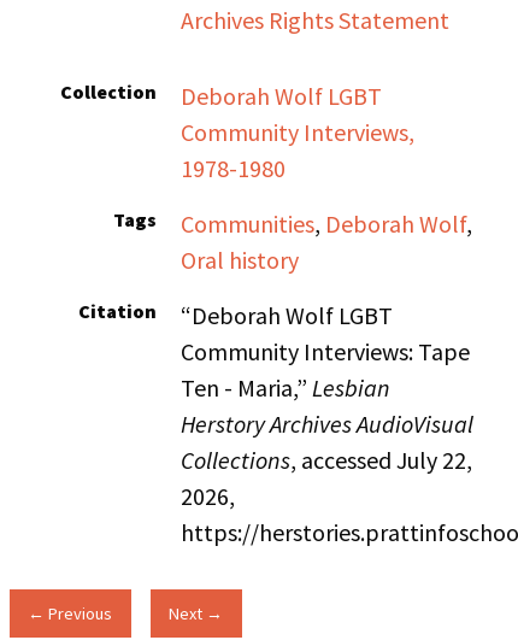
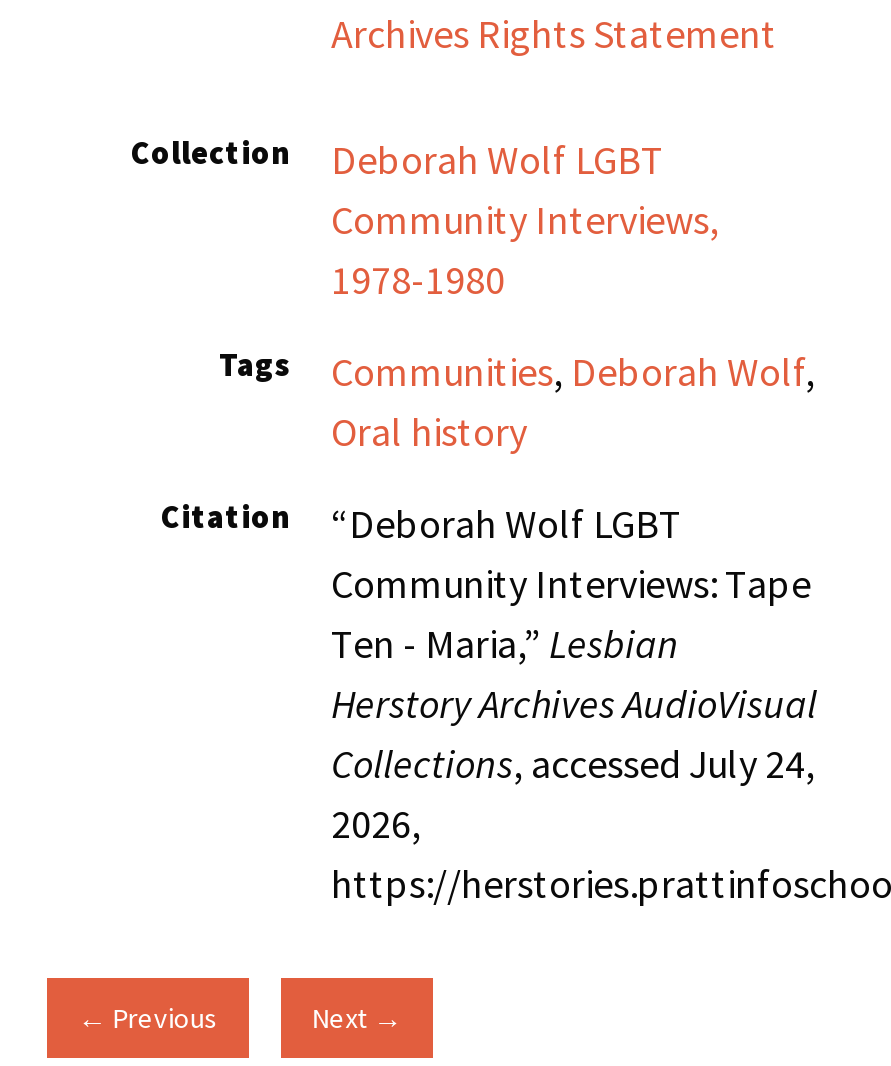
- Collections, accessed July 22,
+ Collections, accessed July 24,
